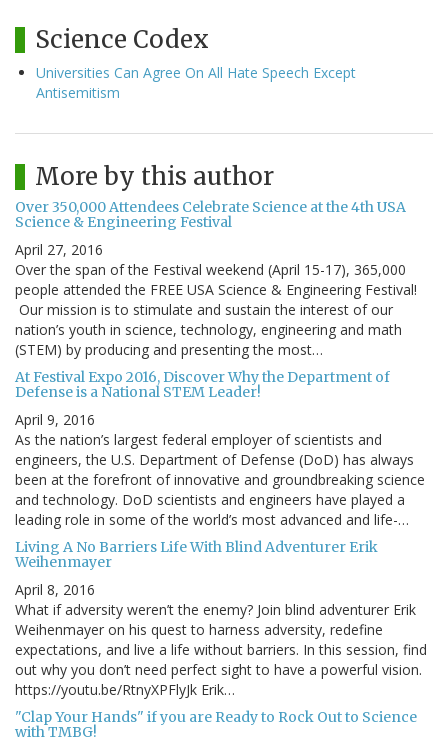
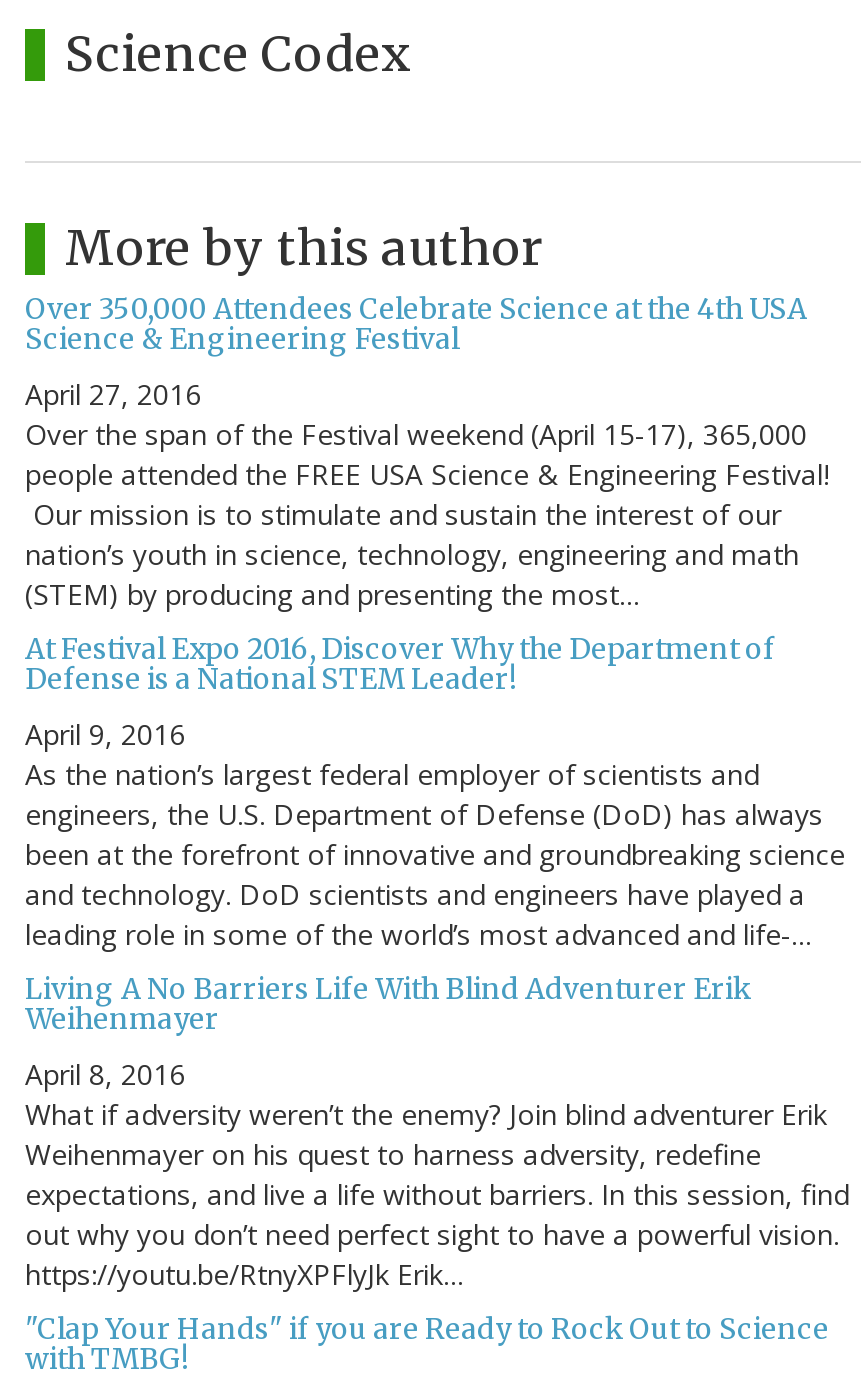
- Universities Can Agree On All Hate Speech Except
- Antisemitism
